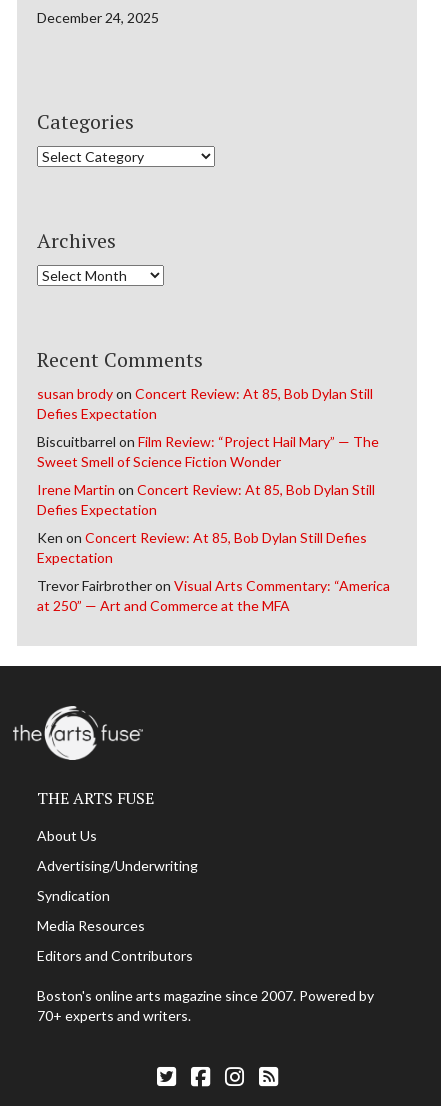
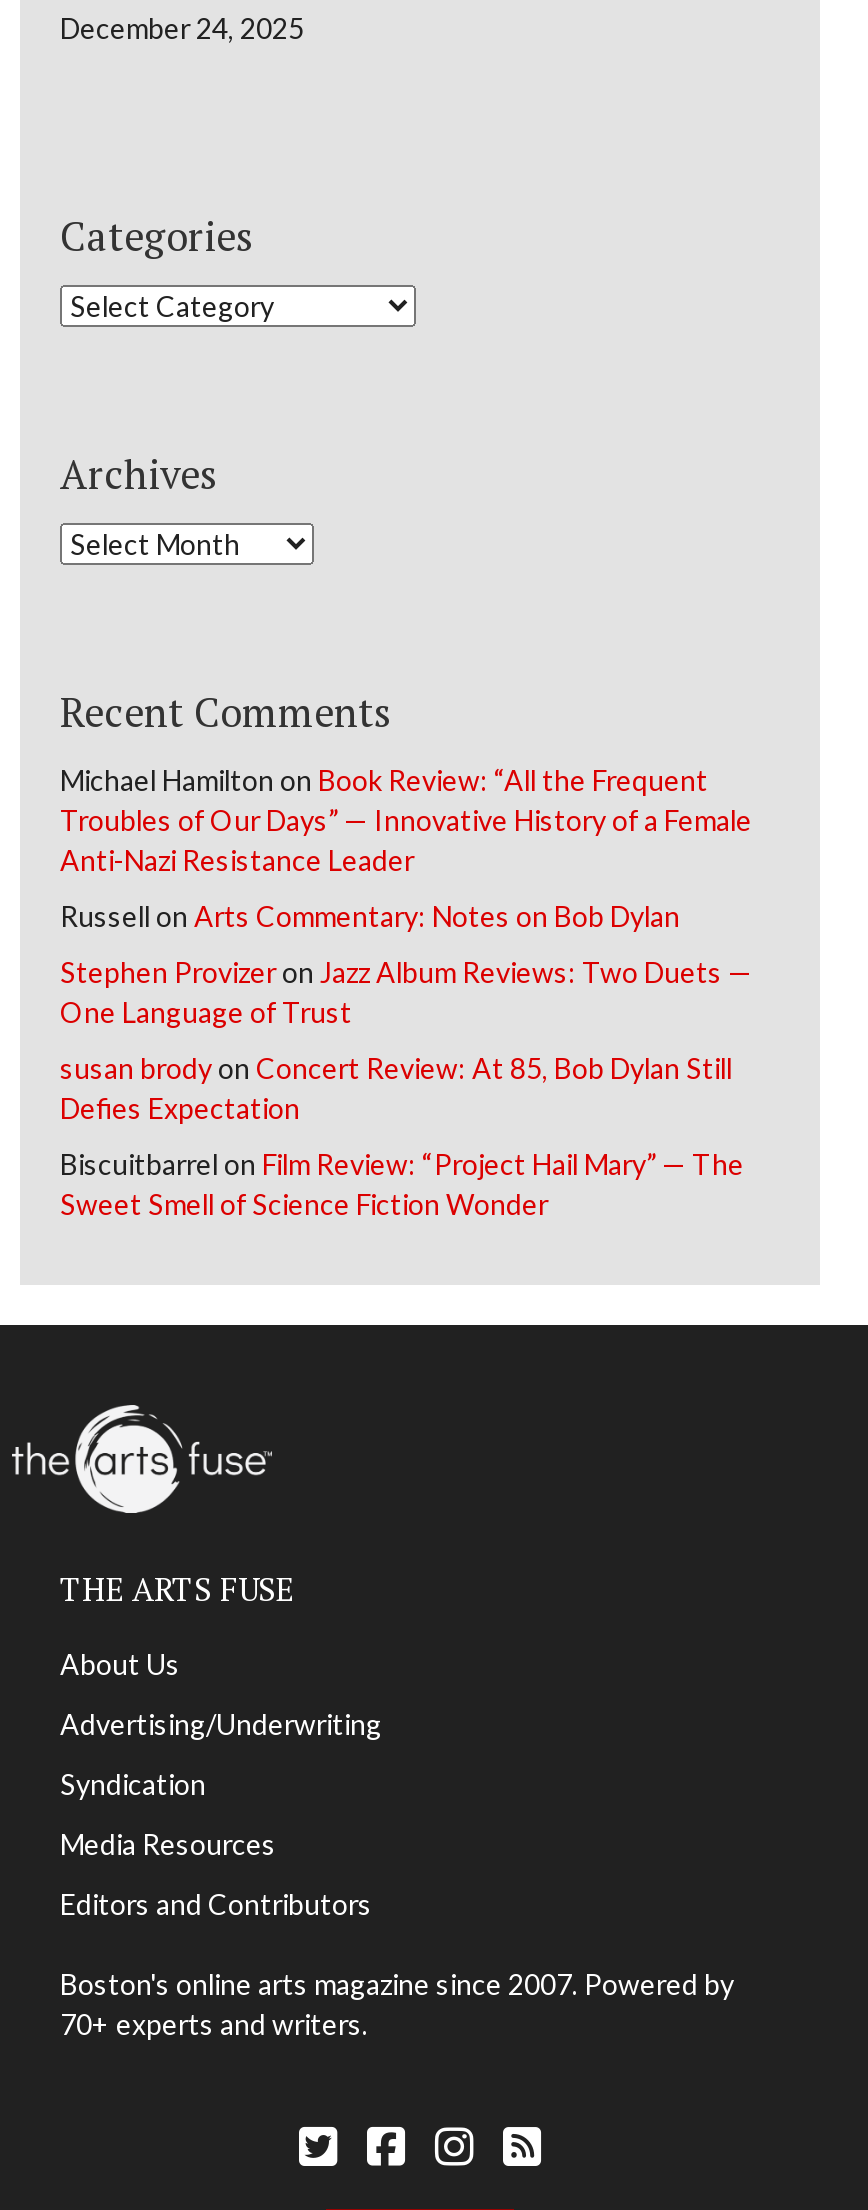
+ Michael Hamilton on Book Review: “All the Frequent
+ Troubles of Our Days” — Innovative History of a Female
+ Anti-Nazi Resistance Leader
+ Russell on Arts Commentary: Notes on Bob Dylan
+ Stephen Provizer on Jazz Album Reviews: Two Duets —
+ One Language of Trust

moved down: susan brody on Concert Review: At 85, Bob Dylan Still | Defies Expectation | Biscuitbarrel on Film Review: “Project Hail Mary” — The | Sweet Smell of Science Fiction Wonder

- Irene Martin on Concert Review: At 85, Bob Dylan Still
- Defies Expectation
- Ken on Concert Review: At 85, Bob Dylan Still Defies
- Expectation
- Trevor Fairbrother on Visual Arts Commentary: “America
- at 250” — Art and Commerce at the MFA
